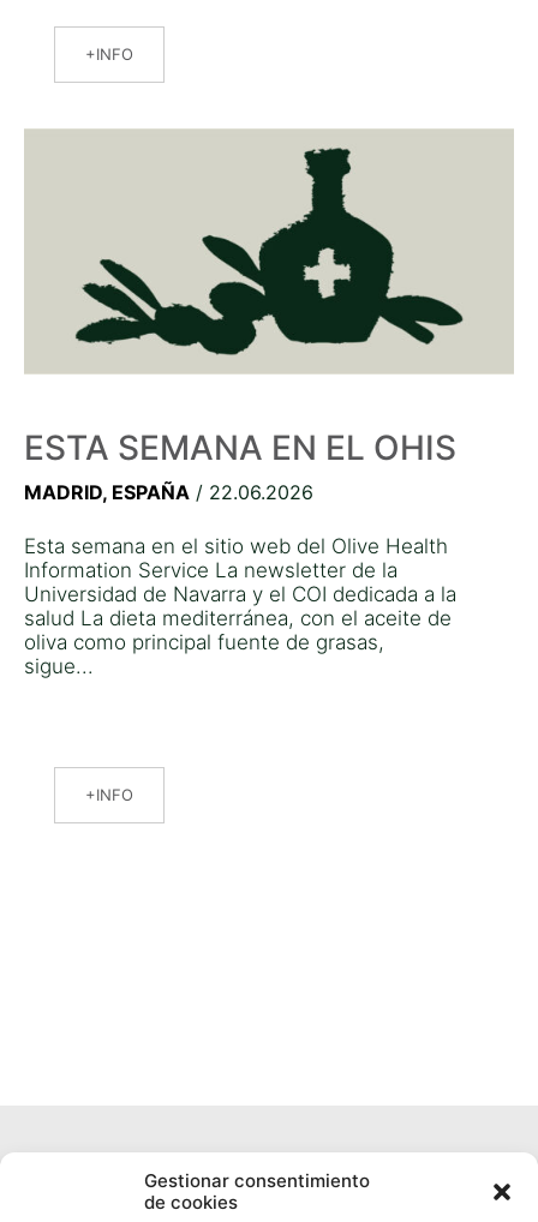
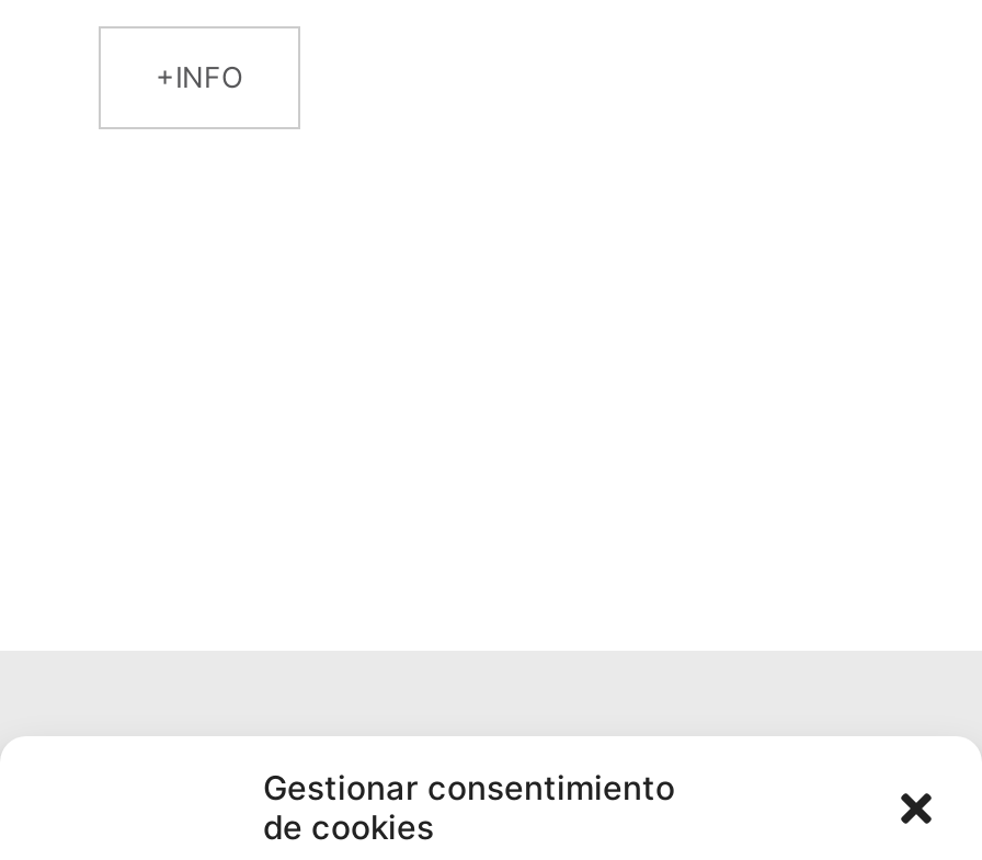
- [image]

- ESTA SEMANA EN EL OHIS
- MADRID, ESPAÑA / 22.06.2026
- Esta semana en el sitio web del Olive Health
- Information Service La newsletter de la
- Universidad de Navarra y el COI dedicada a la
- salud La dieta mediterránea, con el aceite de
- oliva como principal fuente de grasas,
- sigue...

- INFO
